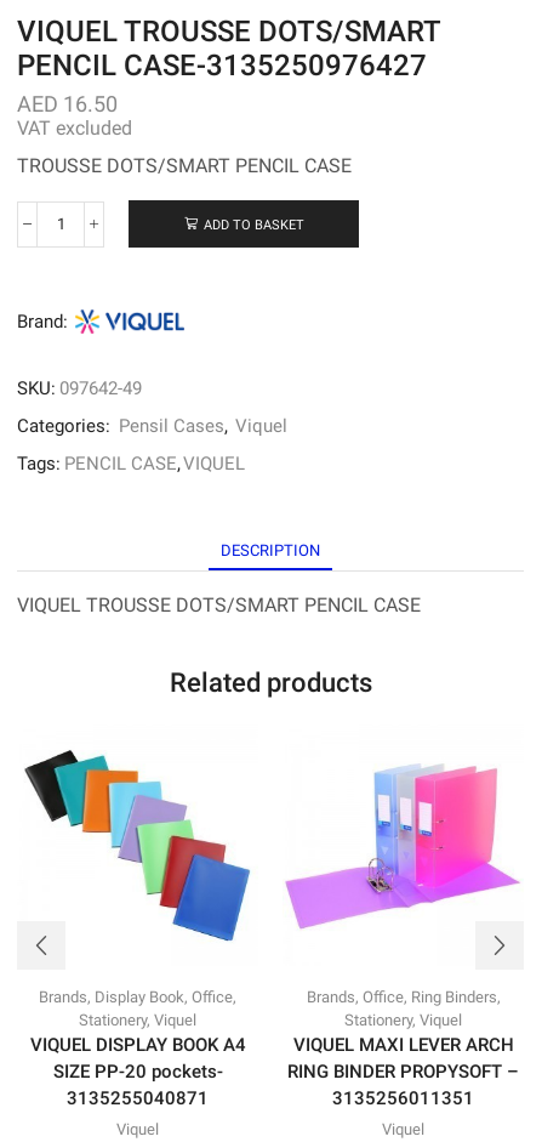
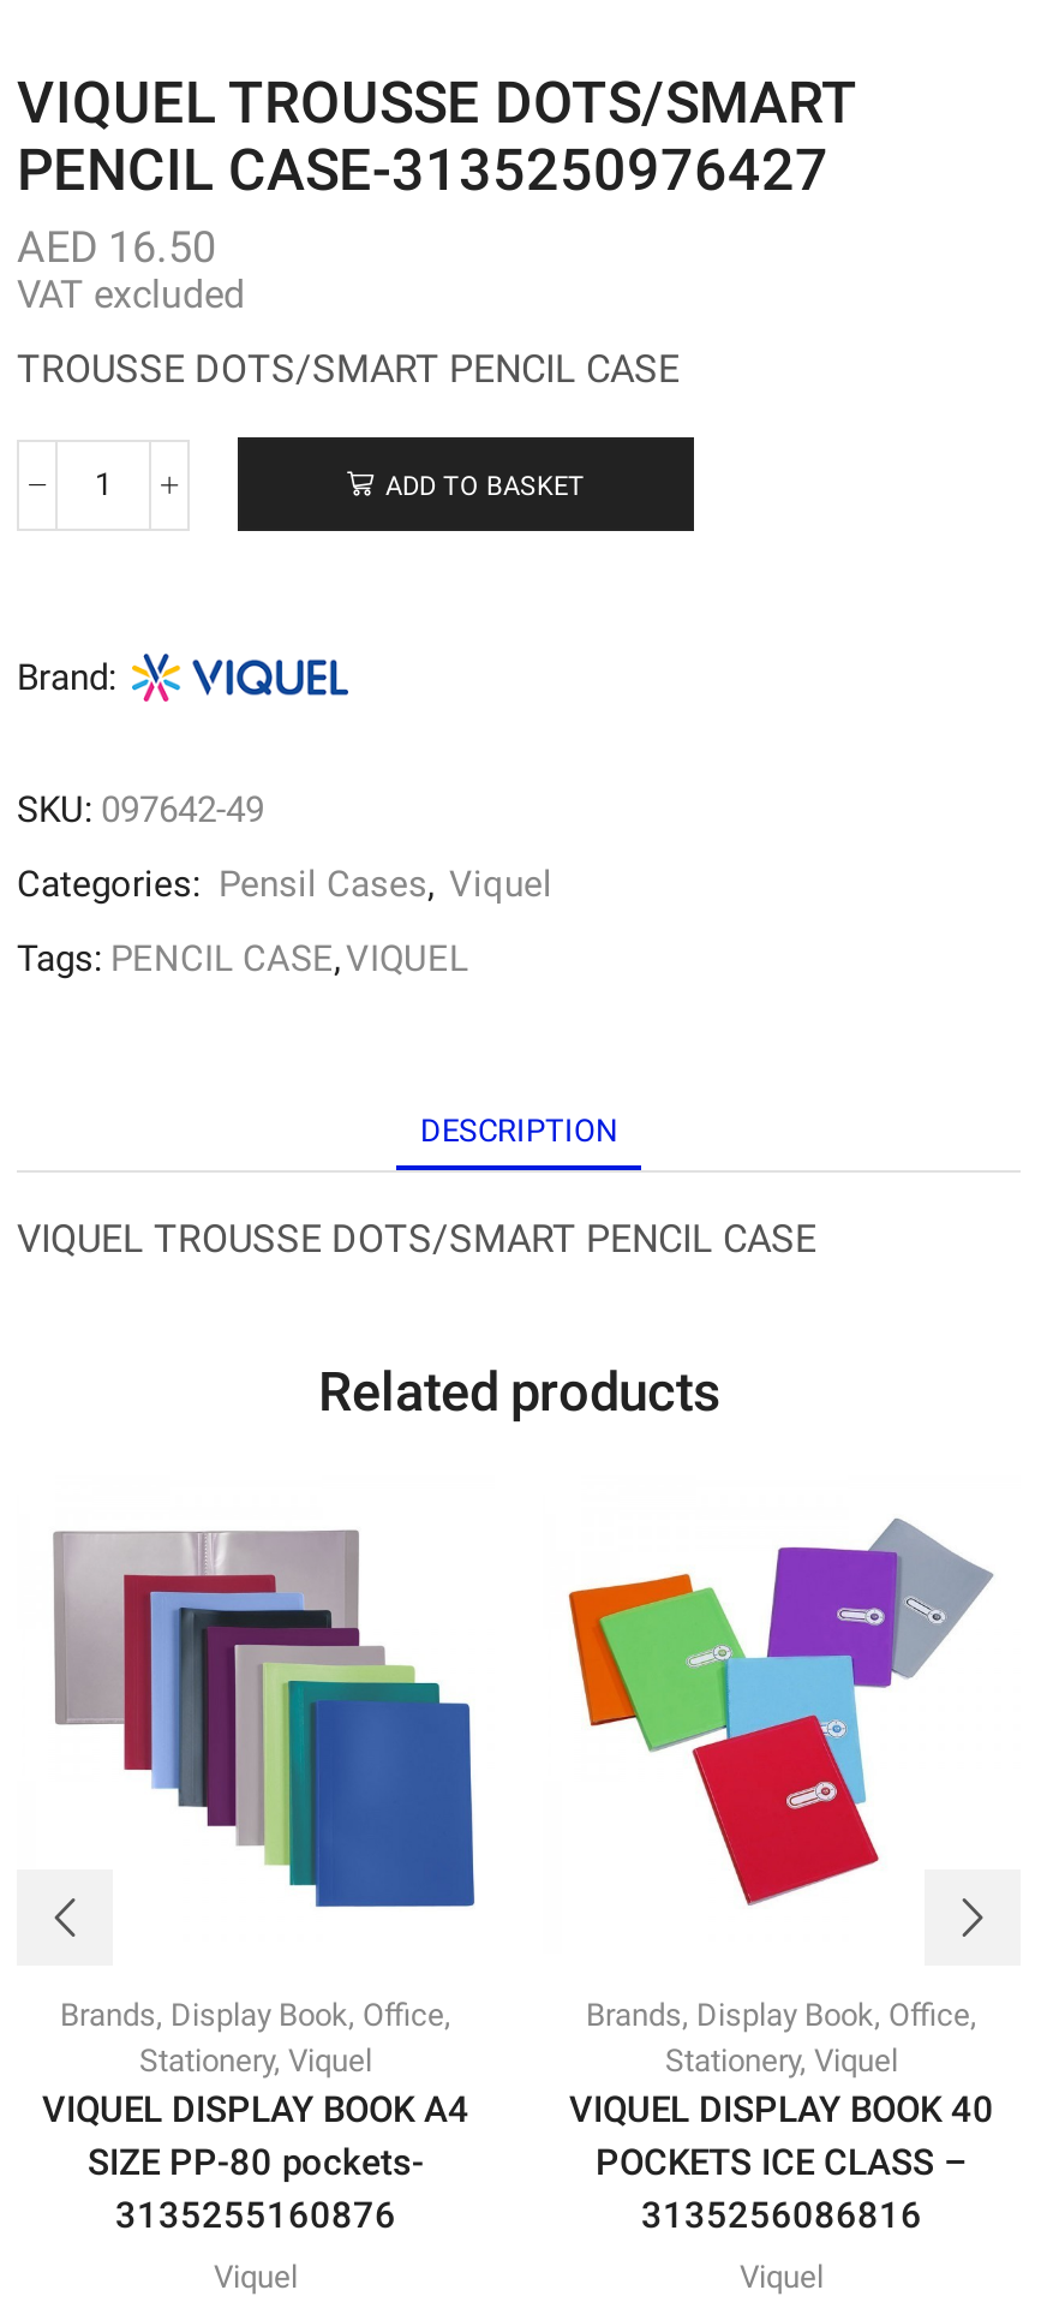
- [image]
+ [image]

- [image]
- Brands, Office, Ring Binders,
+ [image]
+ Brands, Display Book, Office,

- VIQUEL MAXI LEVER ARCH
- RING BINDER PROPYSOFT –
- 3135256011351
+ VIQUEL DISPLAY BOOK 40
+ POCKETS ICE CLASS –
+ 3135256086816

- SIZE PP-20 pockets-
+ SIZE PP-80 pockets-

- 3135255040871
+ 3135255160876
